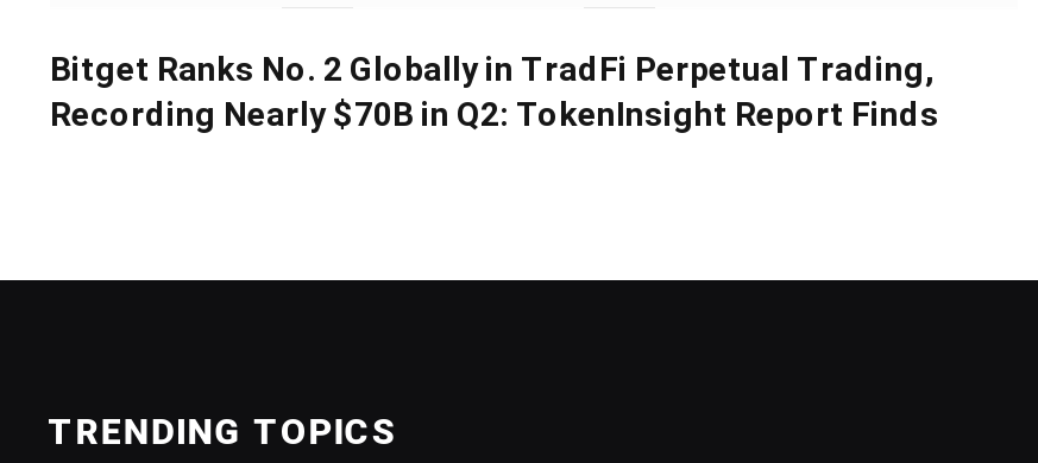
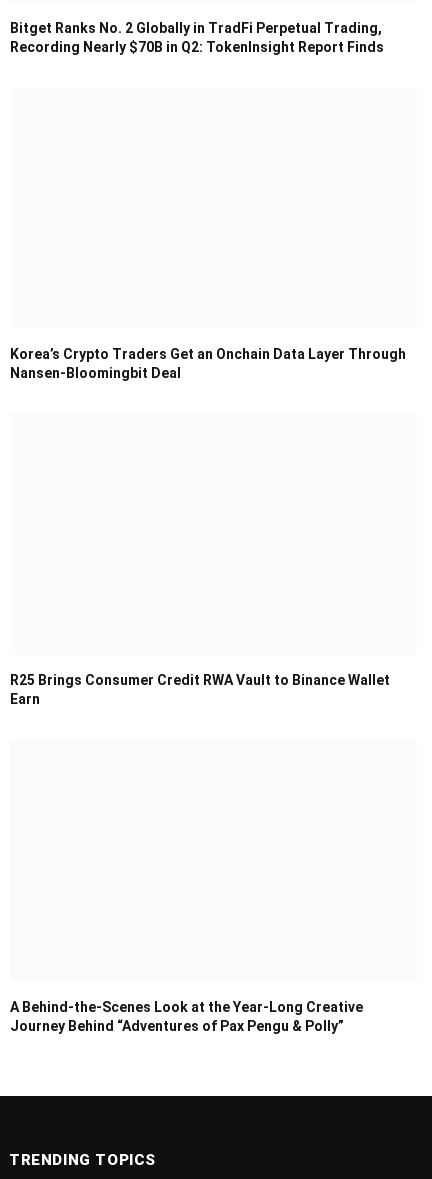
+ Korea’s Crypto Traders Get an Onchain Data Layer Through
+ Nansen-Bloomingbit Deal

+ R25 Brings Consumer Credit RWA Vault to Binance Wallet
+ Earn

+ A Behind-the-Scenes Look at the Year-Long Creative
+ Journey Behind “Adventures of Pax Pengu & Polly”
